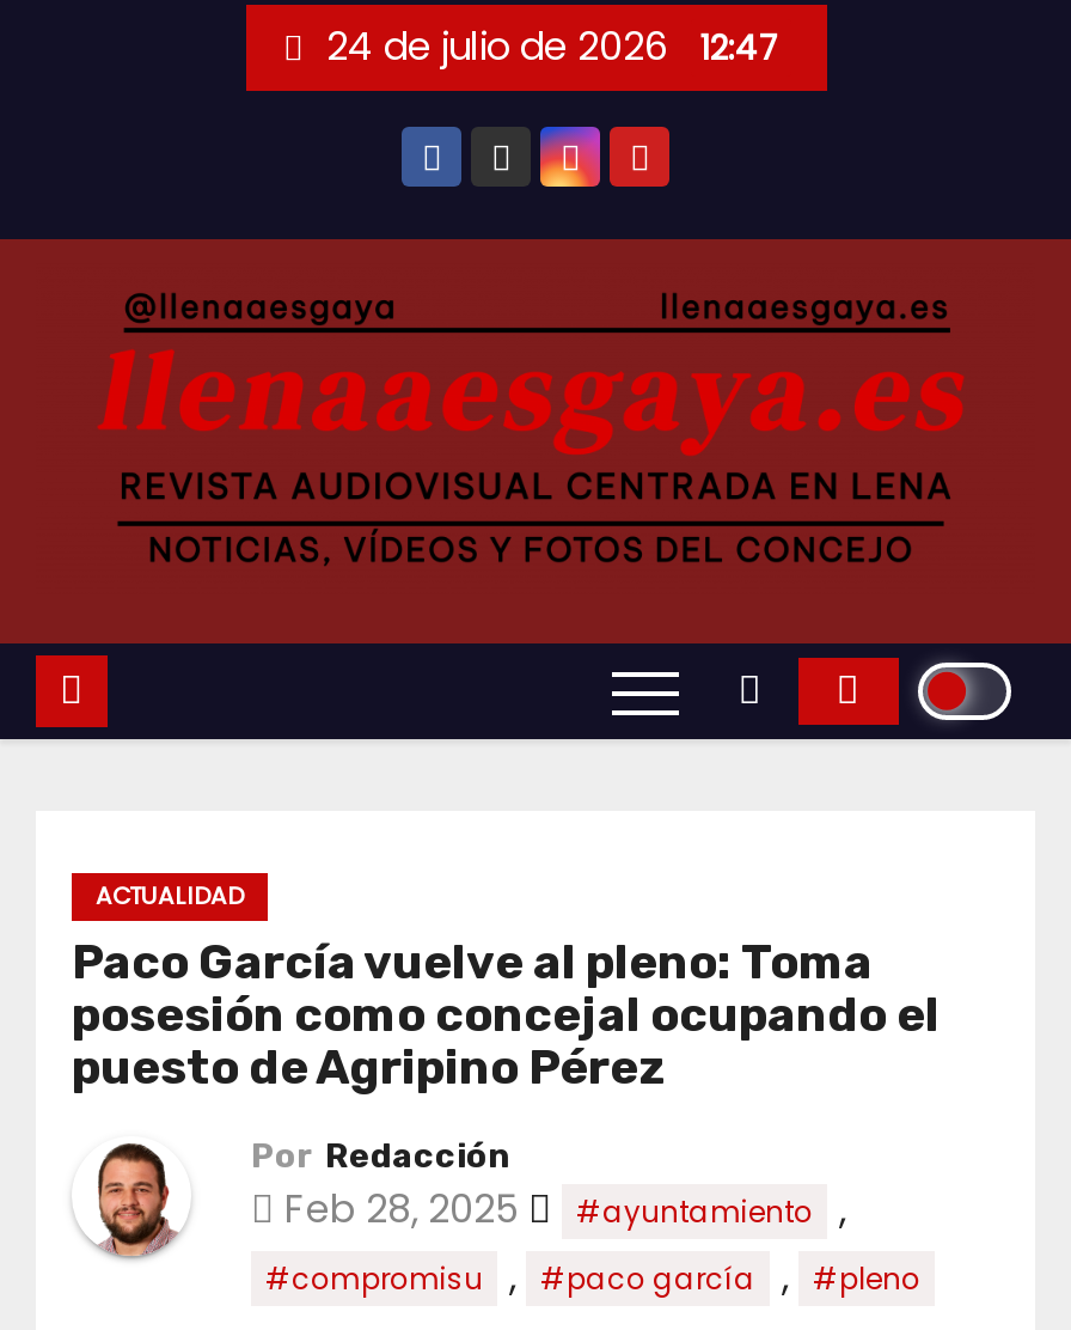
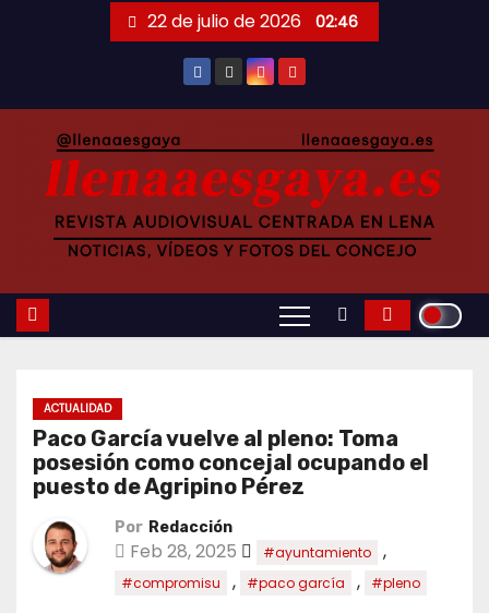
- 24 de julio de 2026 12:47
+ 22 de julio de 2026 02:46
